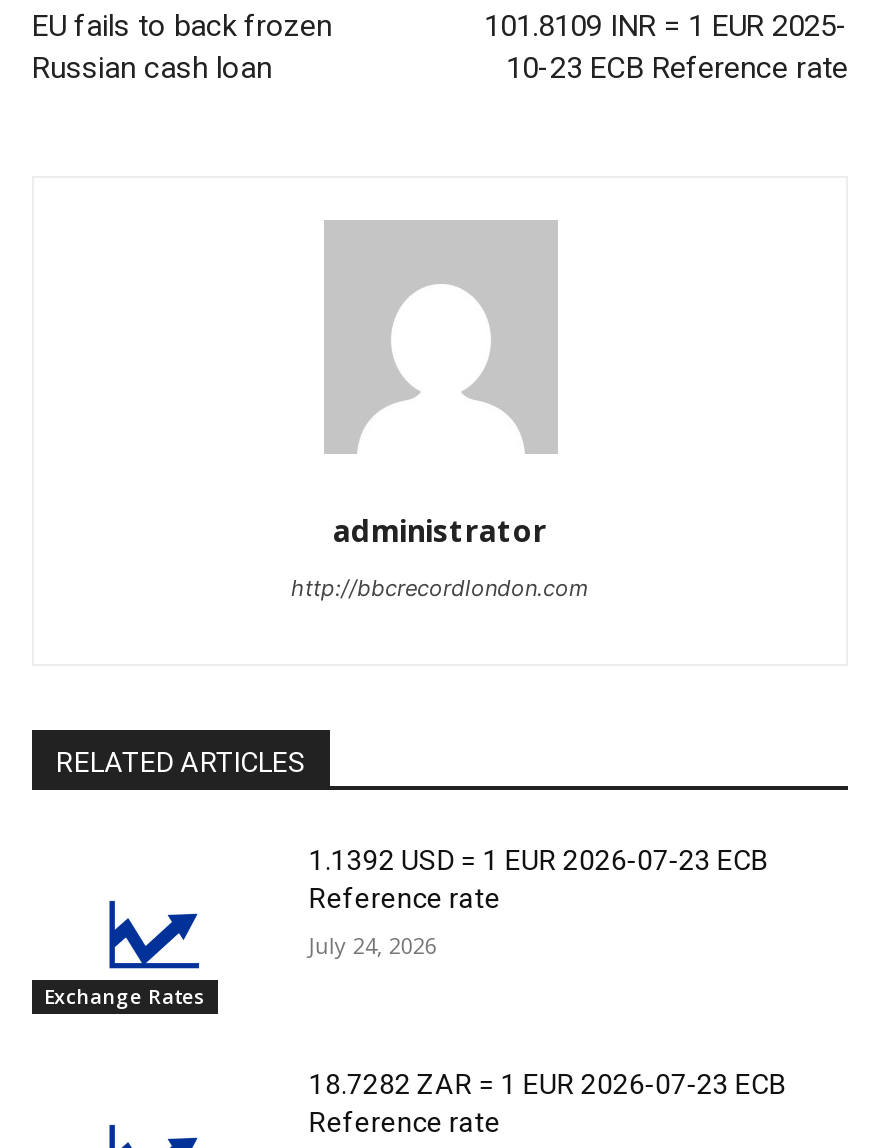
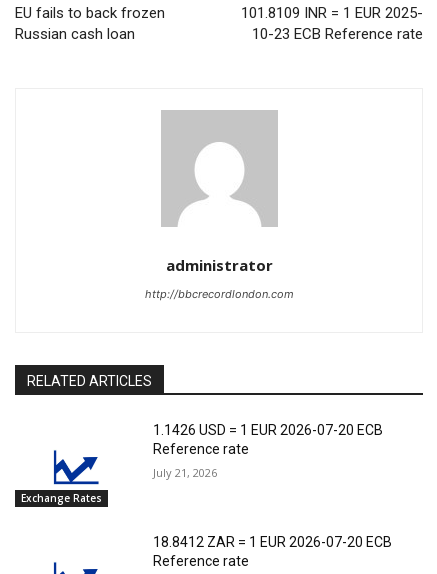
- 1.1392 USD = 1 EUR 2026-07-23 ECB
+ 1.1426 USD = 1 EUR 2026-07-20 ECB

- July 24, 2026
+ July 21, 2026

- 18.7282 ZAR = 1 EUR 2026-07-23 ECB
+ 18.8412 ZAR = 1 EUR 2026-07-20 ECB
